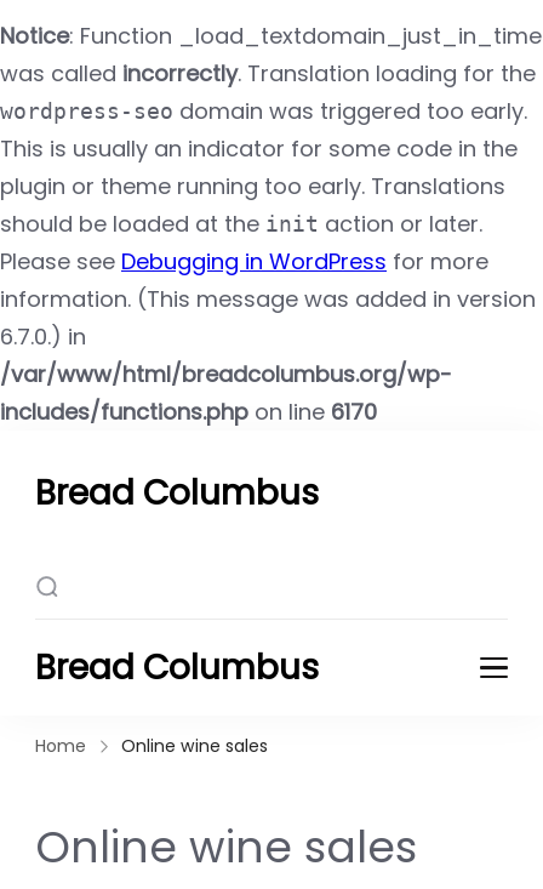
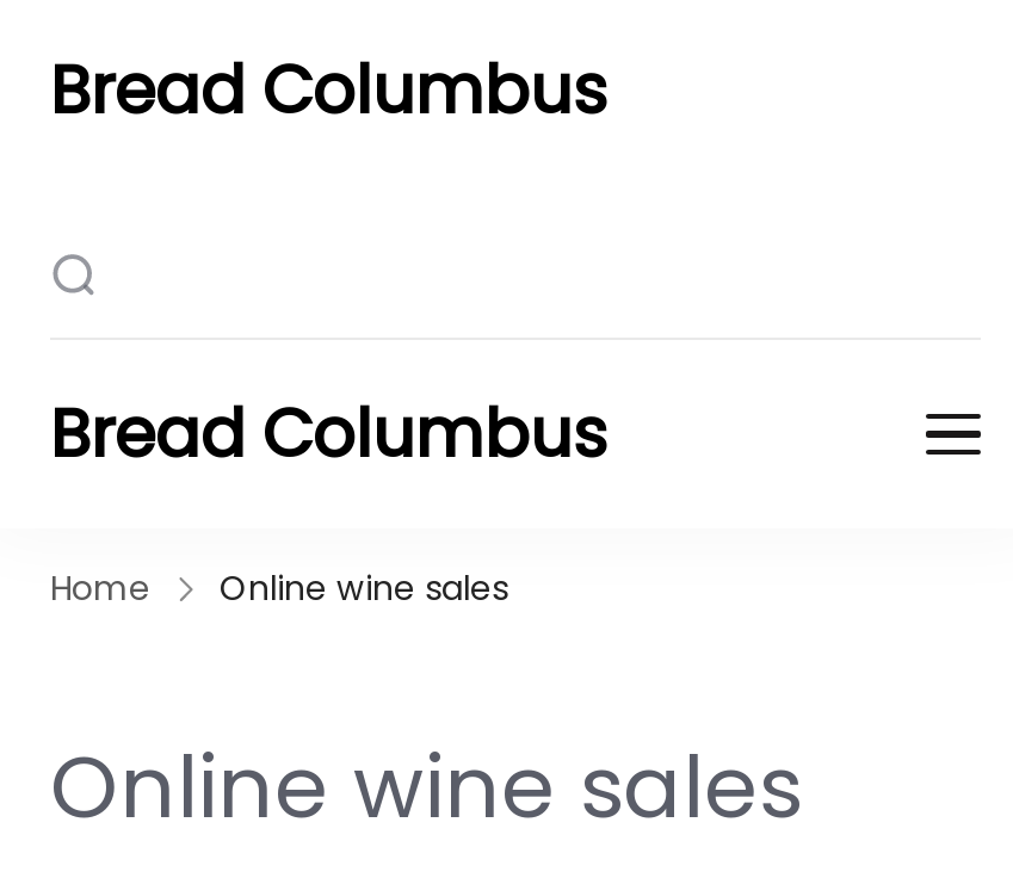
- Notice: Function _load_textdomain_just_in_time
- was called incorrectly. Translation loading for the
- wordpress-seo domain was triggered too early.
- This is usually an indicator for some code in the
- plugin or theme running too early. Translations
- should be loaded at the init action or later.
- Please see Debugging in WordPress for more
- information. (This message was added in version
- 6.7.0.) in
- /var/www/html/breadcolumbus.org/wp-
- includes/functions.php on line 6170
